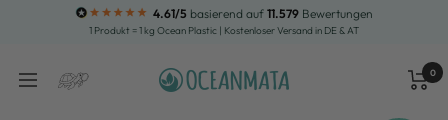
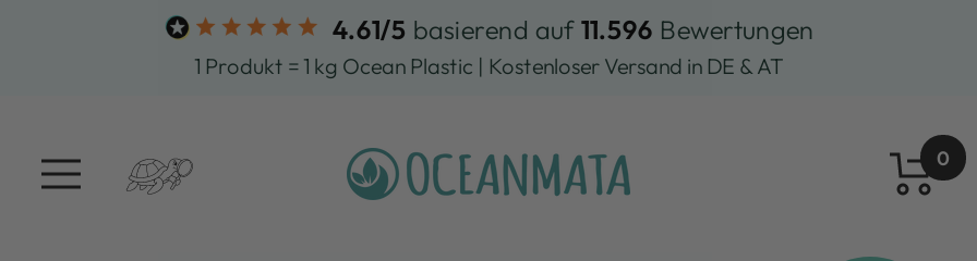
- 4.61/5 basierend auf 11.579 Bewertungen
+ 4.61/5 basierend auf 11.596 Bewertungen
